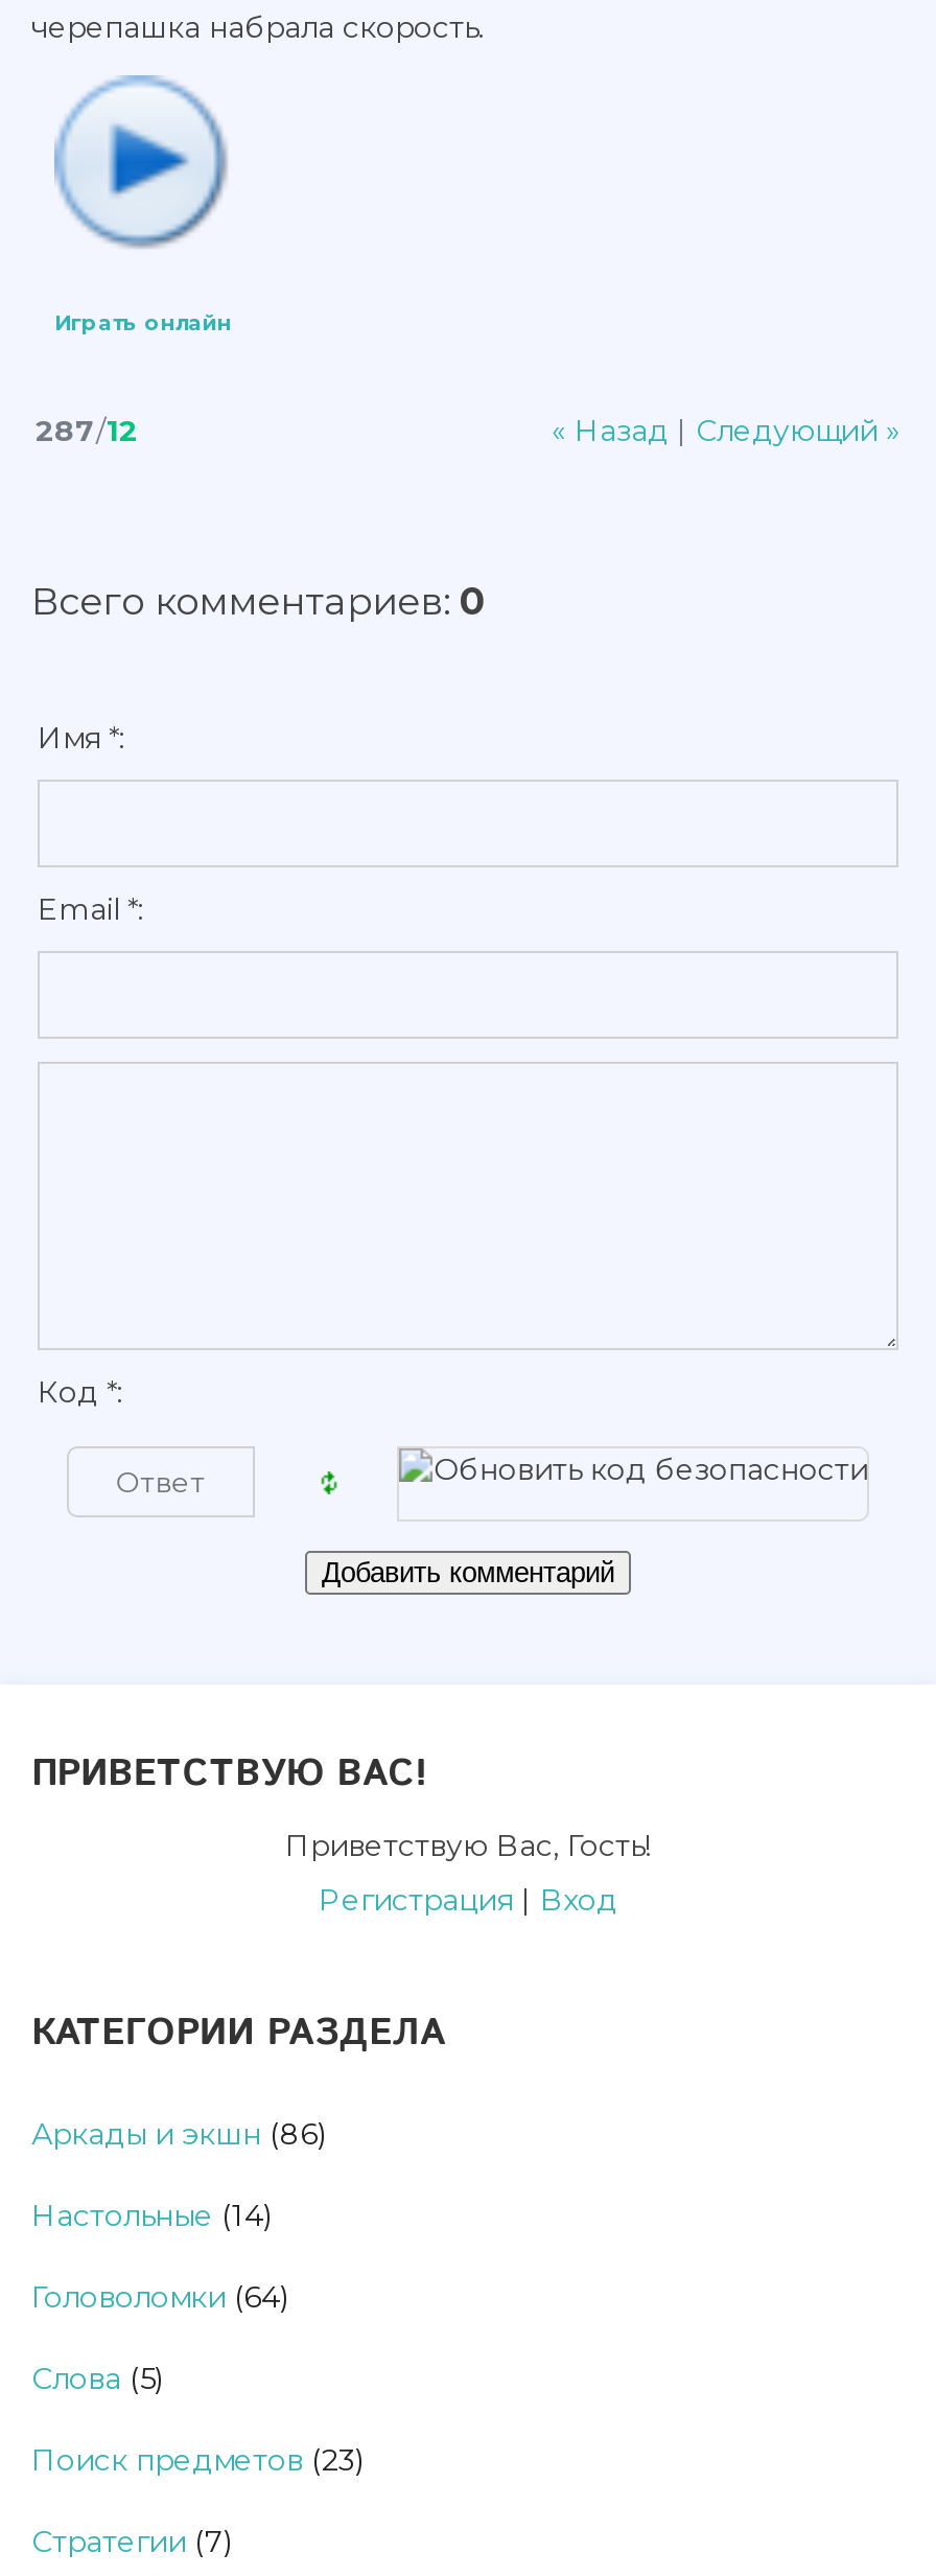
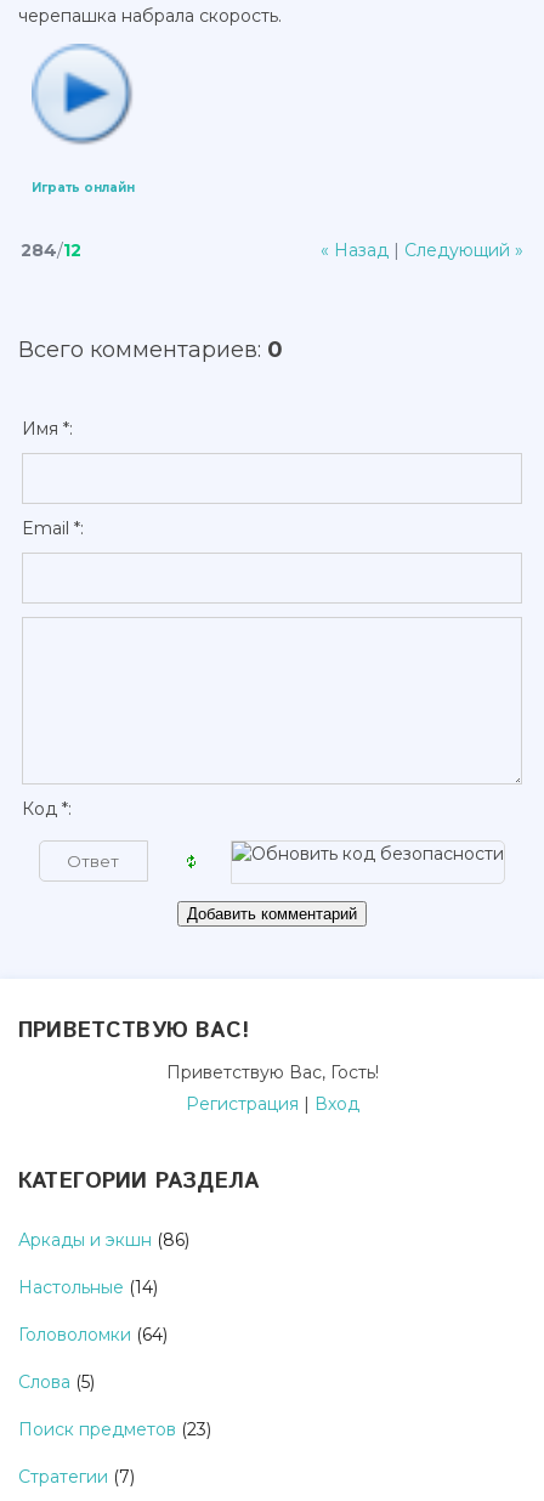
- 287/12
+ 284/12
